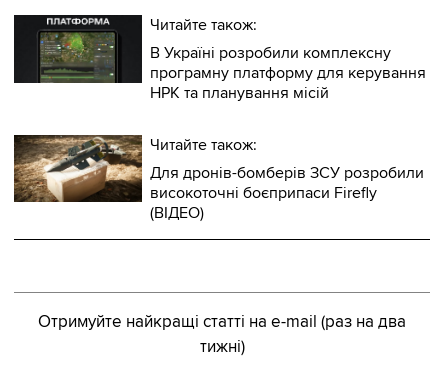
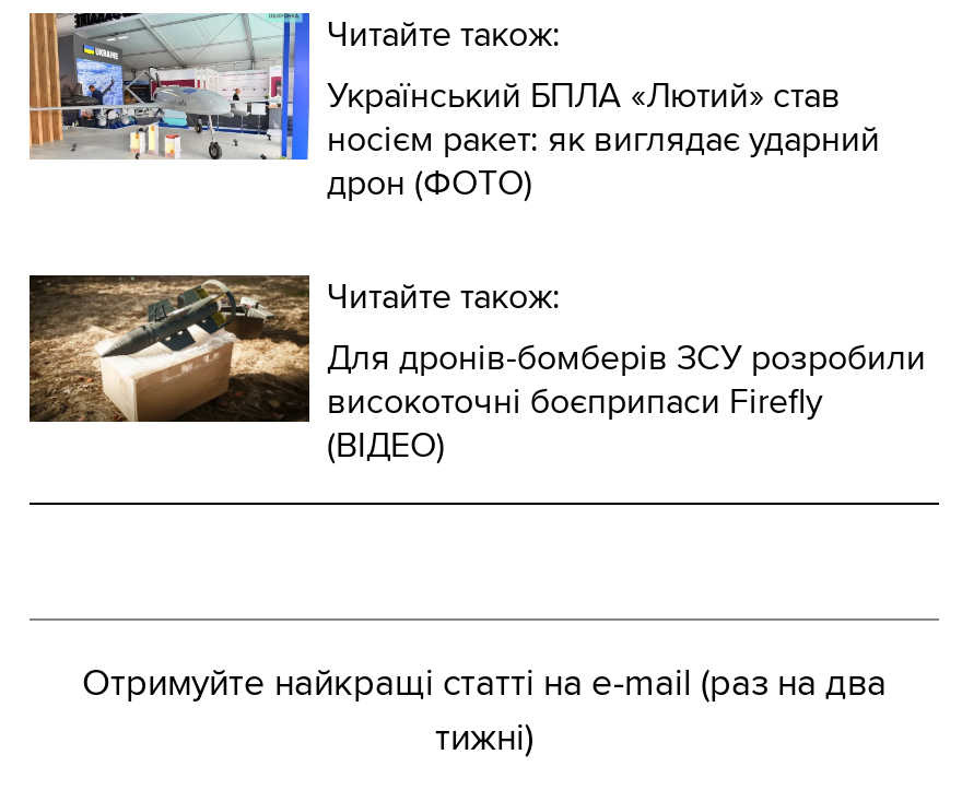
- [image]
- В Україні розробили комплексну
- програмну платформу для керування
- НРК та планування місій
+ [image]
+ Український БПЛА «Лютий» став
+ носієм ракет: як виглядає ударний
+ дрон (ФОТО)
